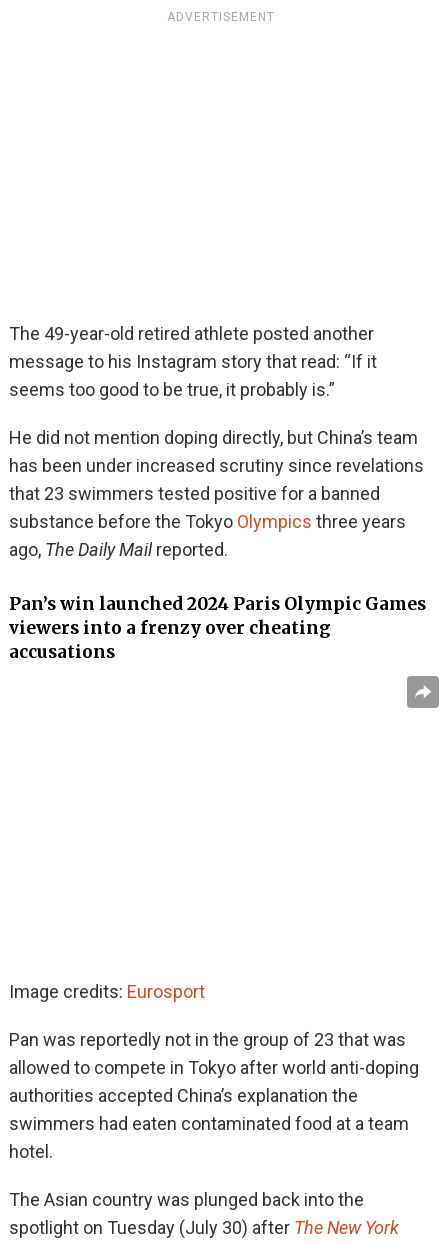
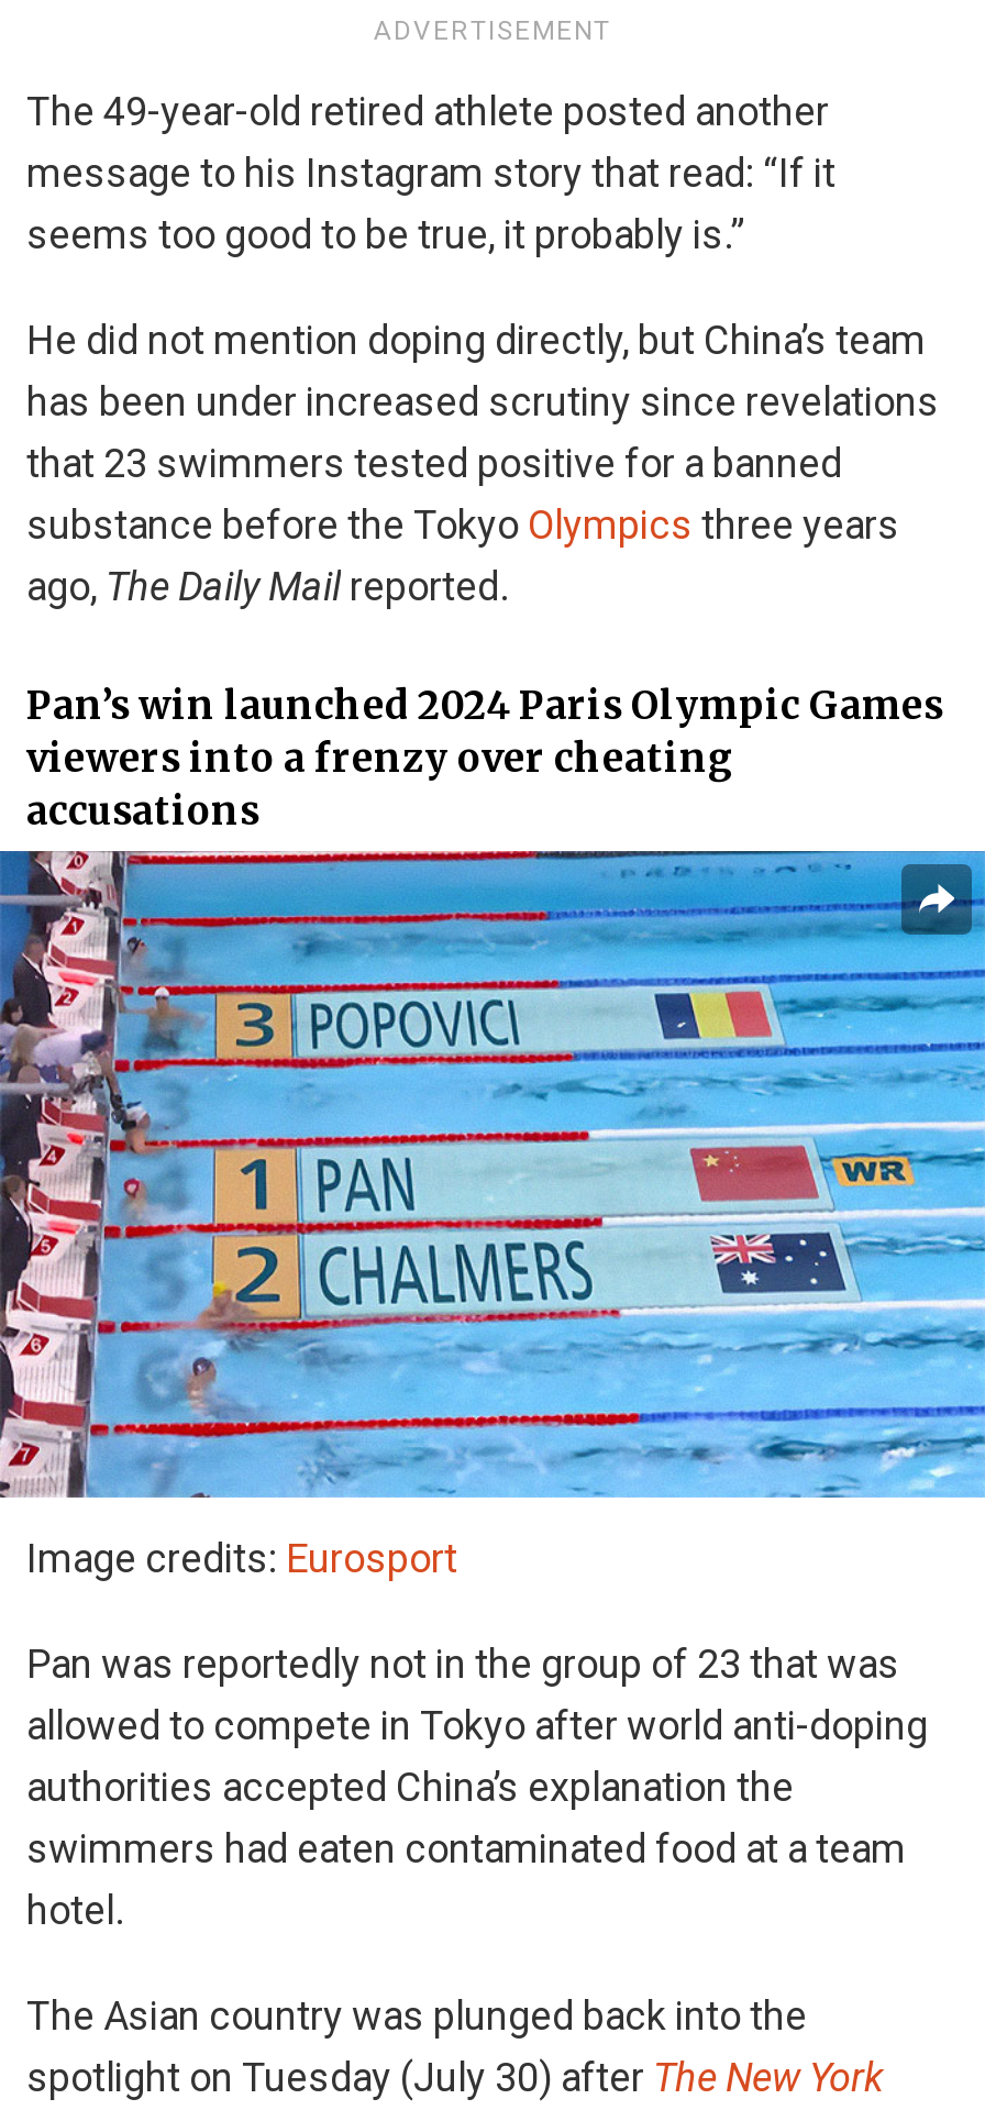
+ [image]
